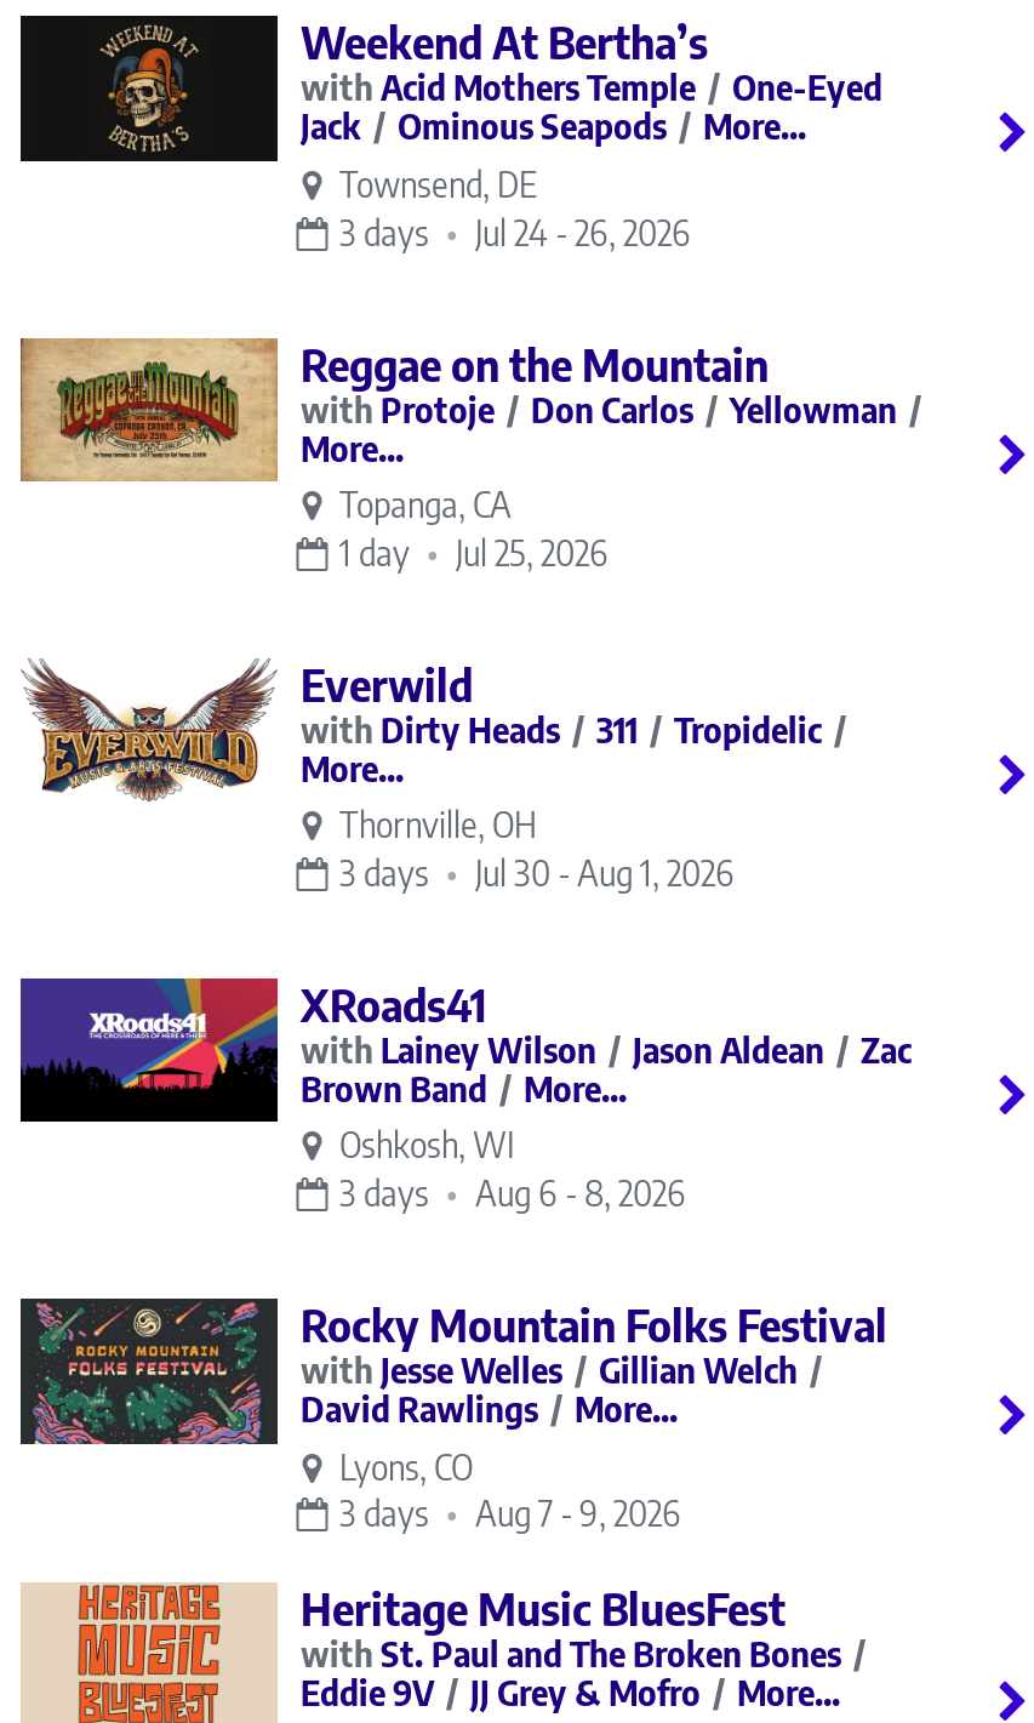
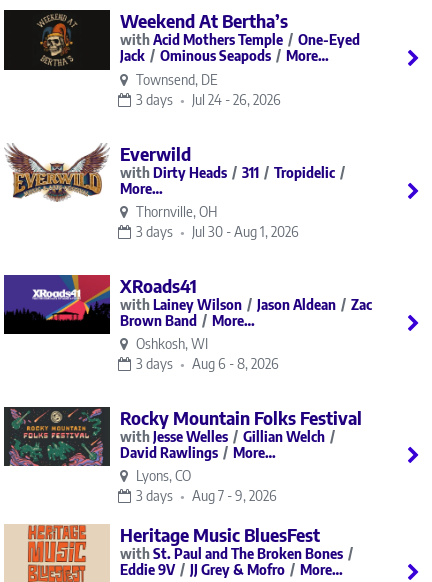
- [image]
- Reggae on the Mountain
- Protoje
- Don Carlos
- Yellowman
- More…
- Topanga, CA
- 1 day
- Jul 25, 2026
